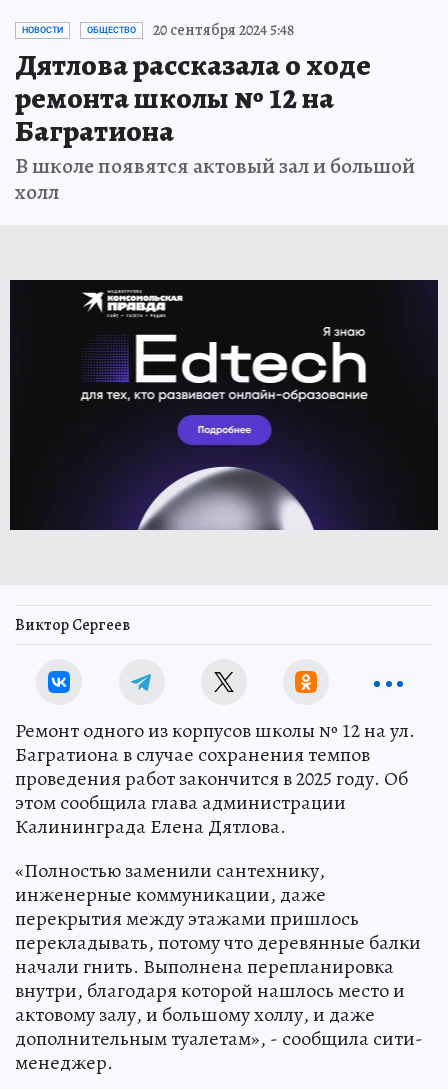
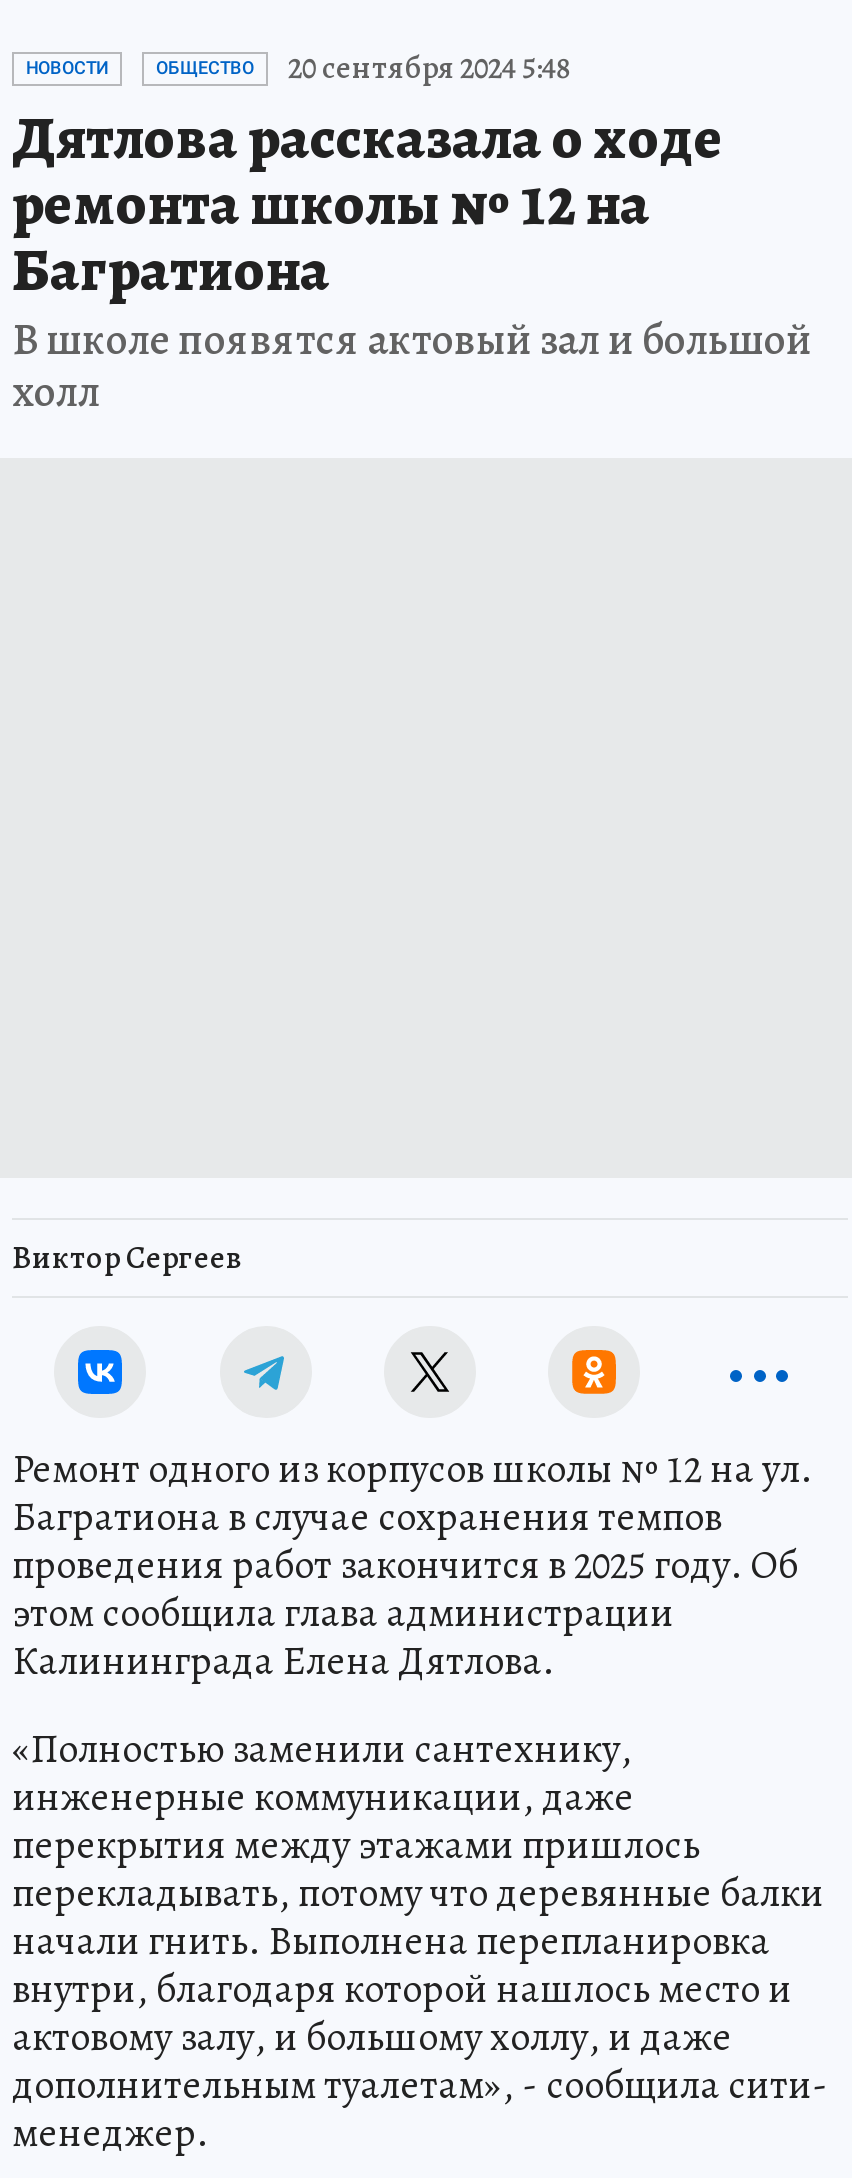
- [image]
